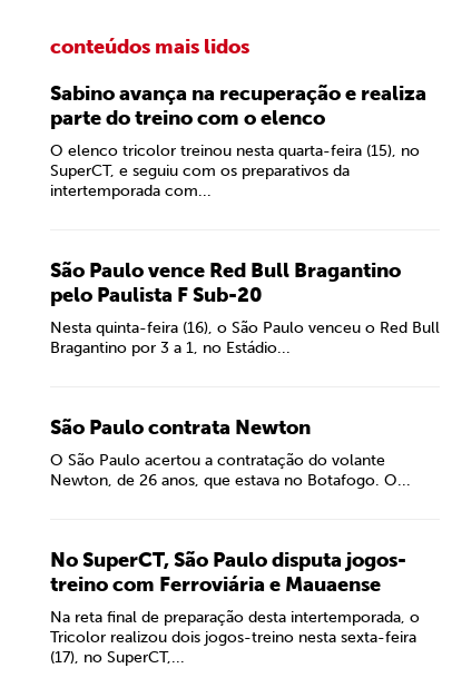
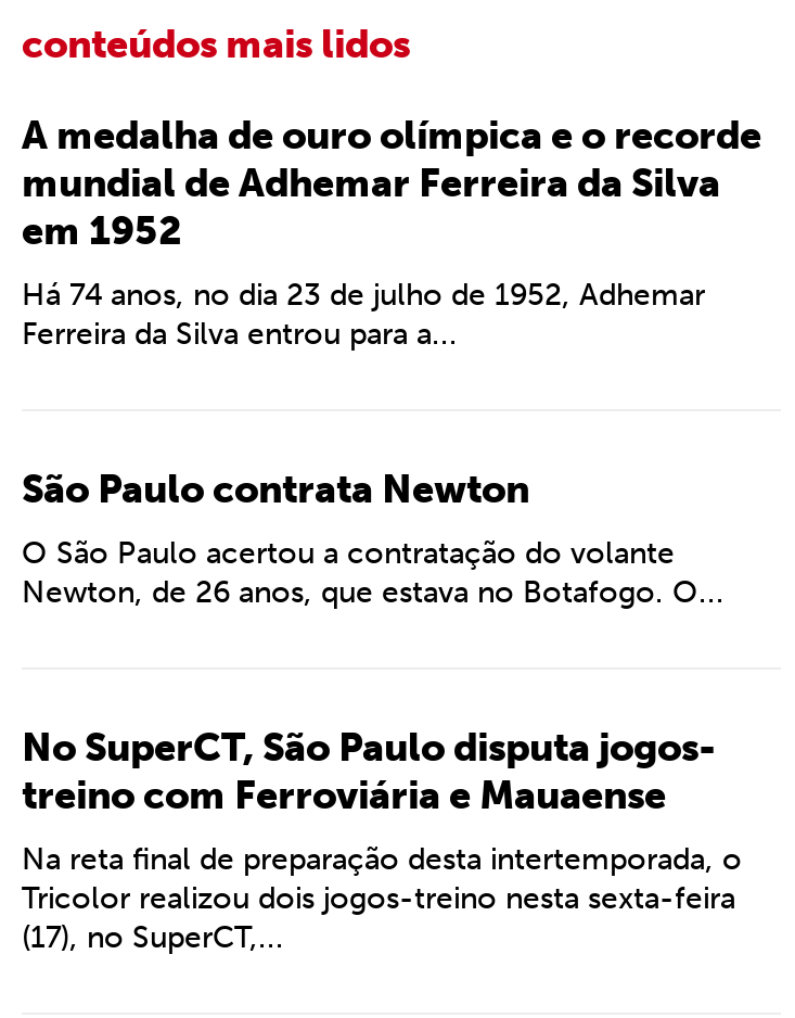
- Sabino avança na recuperação e realiza
- parte do treino com o elenco
- O elenco tricolor treinou nesta quarta-feira (15), no
- SuperCT, e seguiu com os preparativos da
- intertemporada com...
- São Paulo vence Red Bull Bragantino
- pelo Paulista F Sub-20
- Nesta quinta-feira (16), o São Paulo venceu o Red Bull
- Bragantino por 3 a 1, no Estádio...
+ A medalha de ouro olímpica e o recorde
+ mundial de Adhemar Ferreira da Silva
+ em 1952
+ Há 74 anos, no dia 23 de julho de 1952, Adhemar
+ Ferreira da Silva entrou para a...
